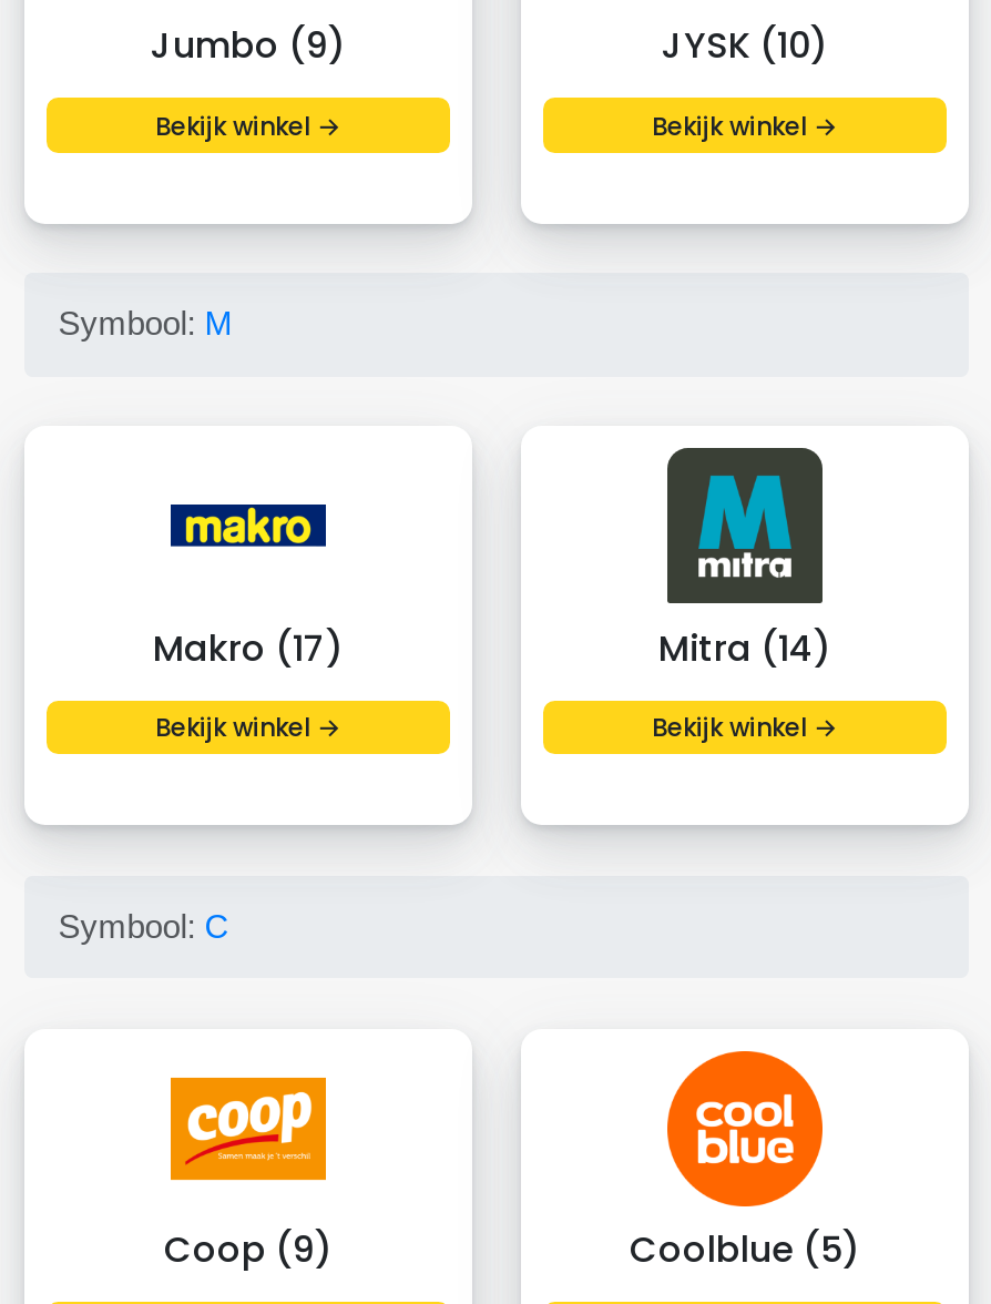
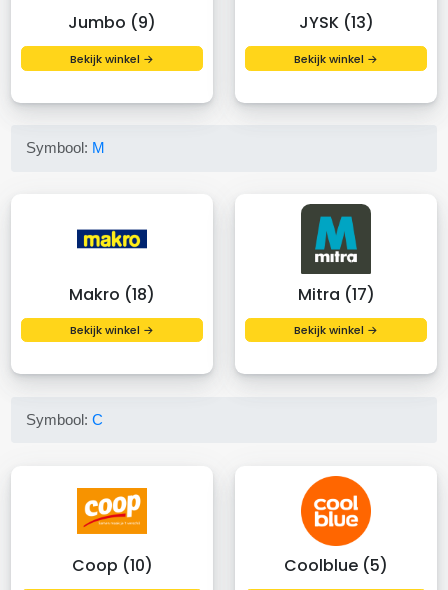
- JYSK (10)
+ JYSK (13)

- Makro (17)
+ Makro (18)

- Mitra (14)
+ Mitra (17)

- Coop (9)
+ Coop (10)
